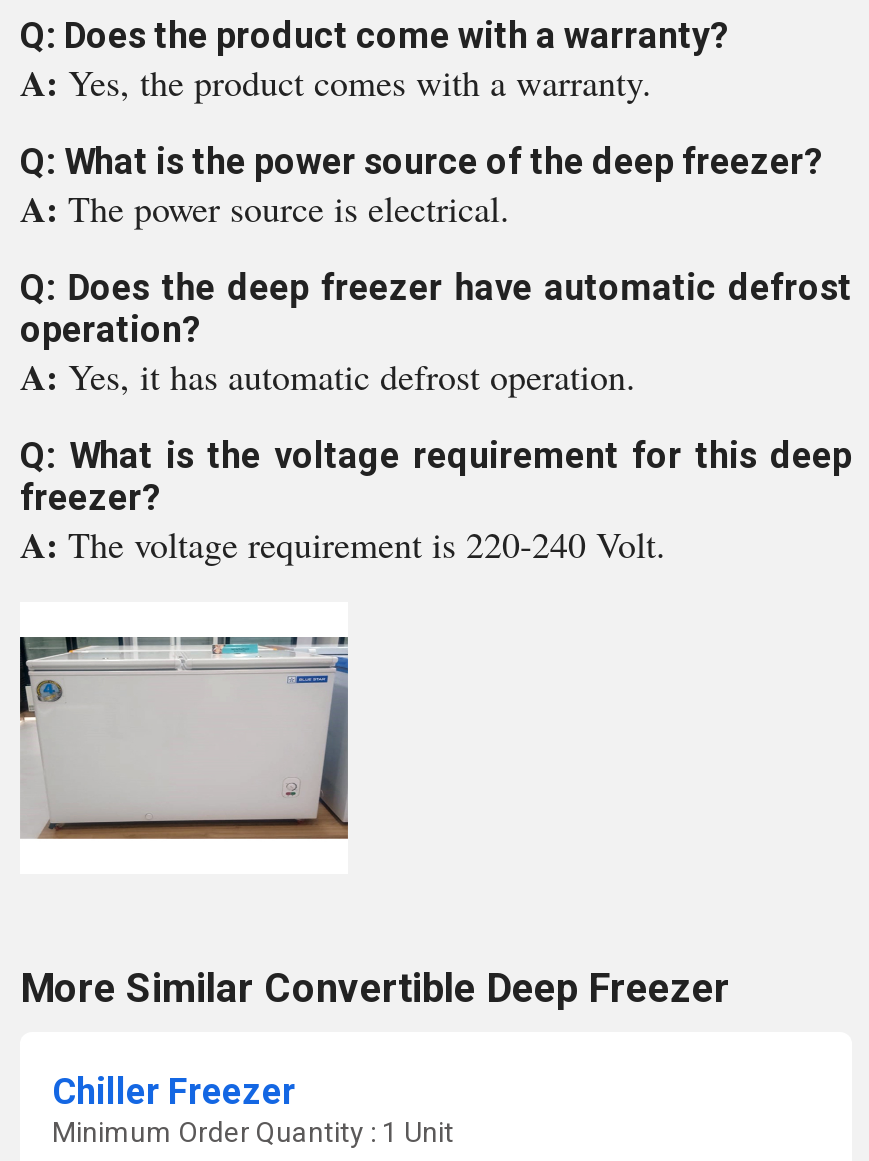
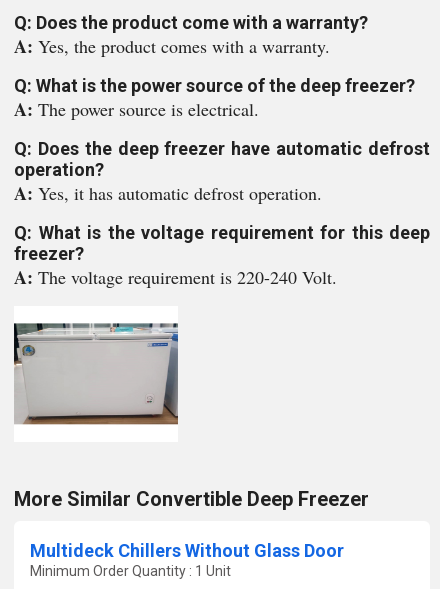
- Chiller Freezer
+ Multideck Chillers Without Glass Door
